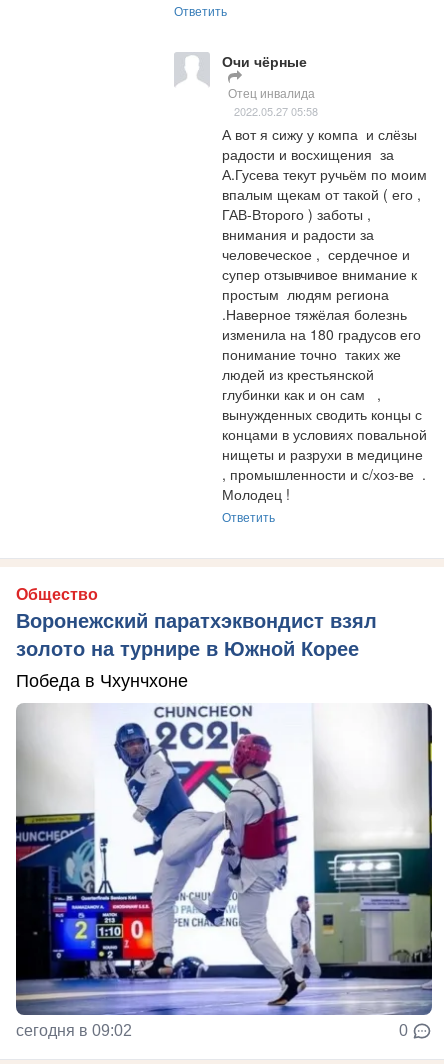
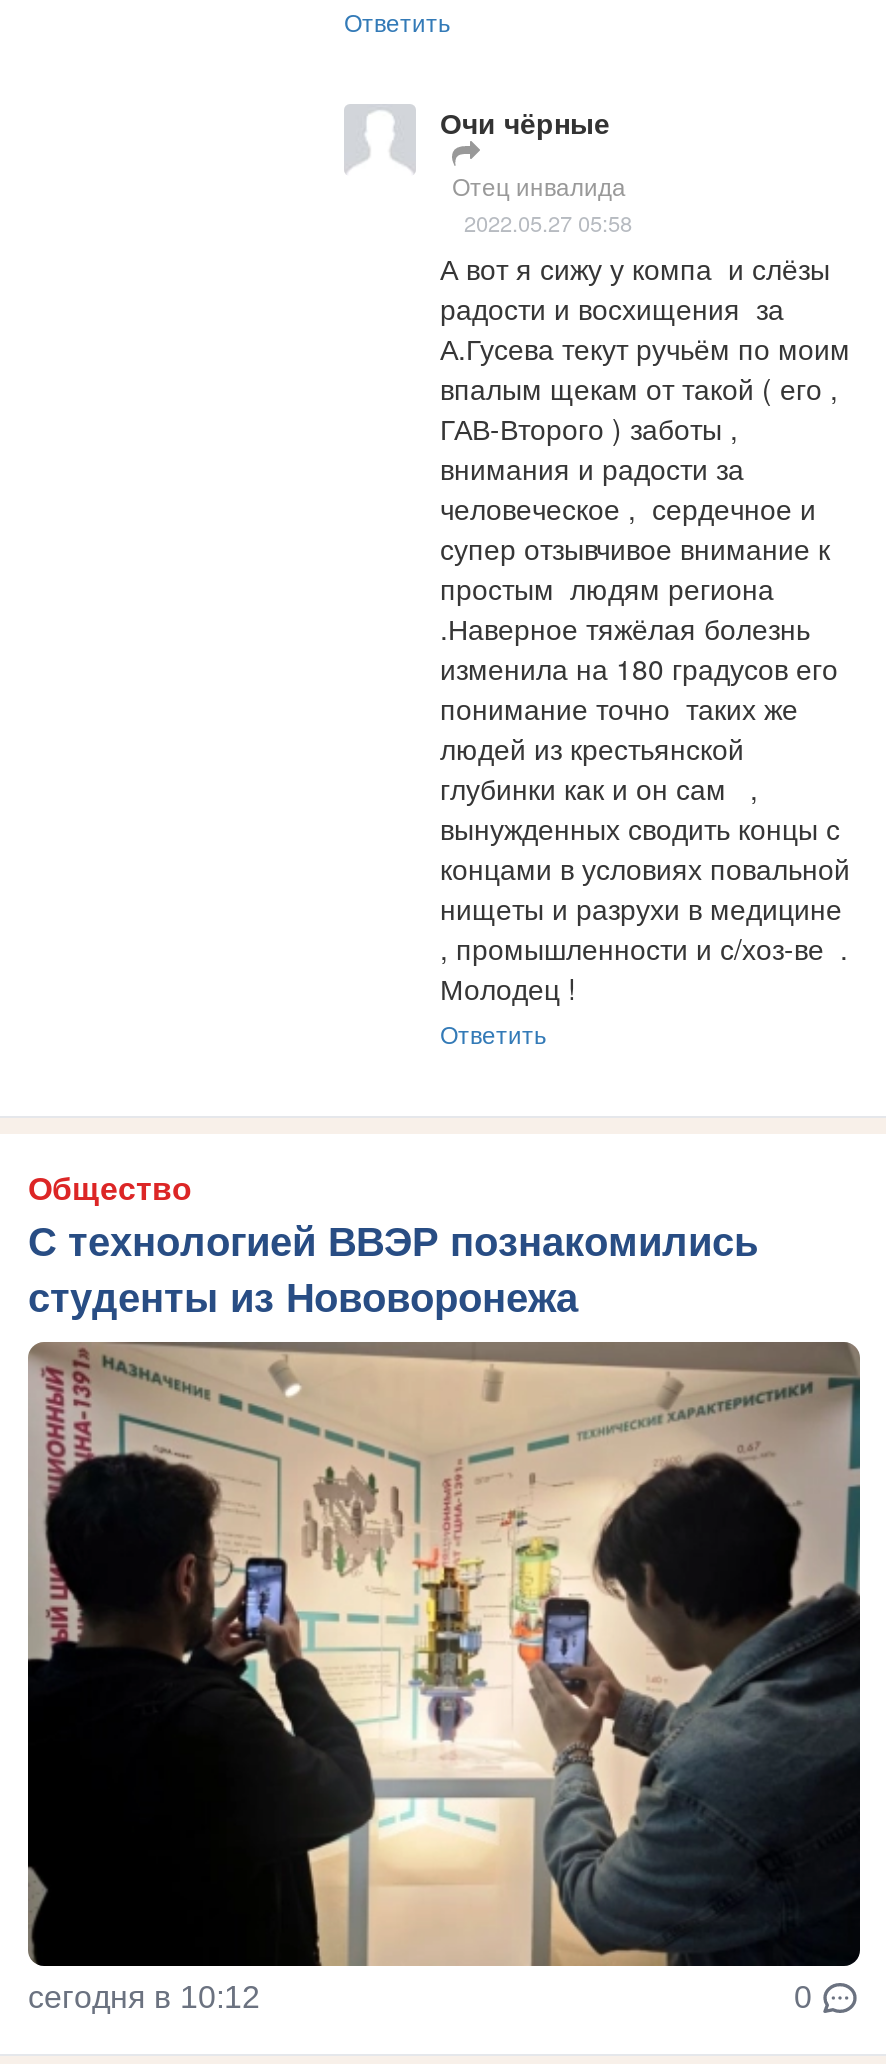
- Воронежский паратхэквондист взял
- золото на турнире в Южной Корее
- Победа в Чхунчхоне
+ С технологией ВВЭР познакомились
+ студенты из Нововоронежа

- [image]
- сегодня в 09:02
+ [image]
+ сегодня в 10:12
